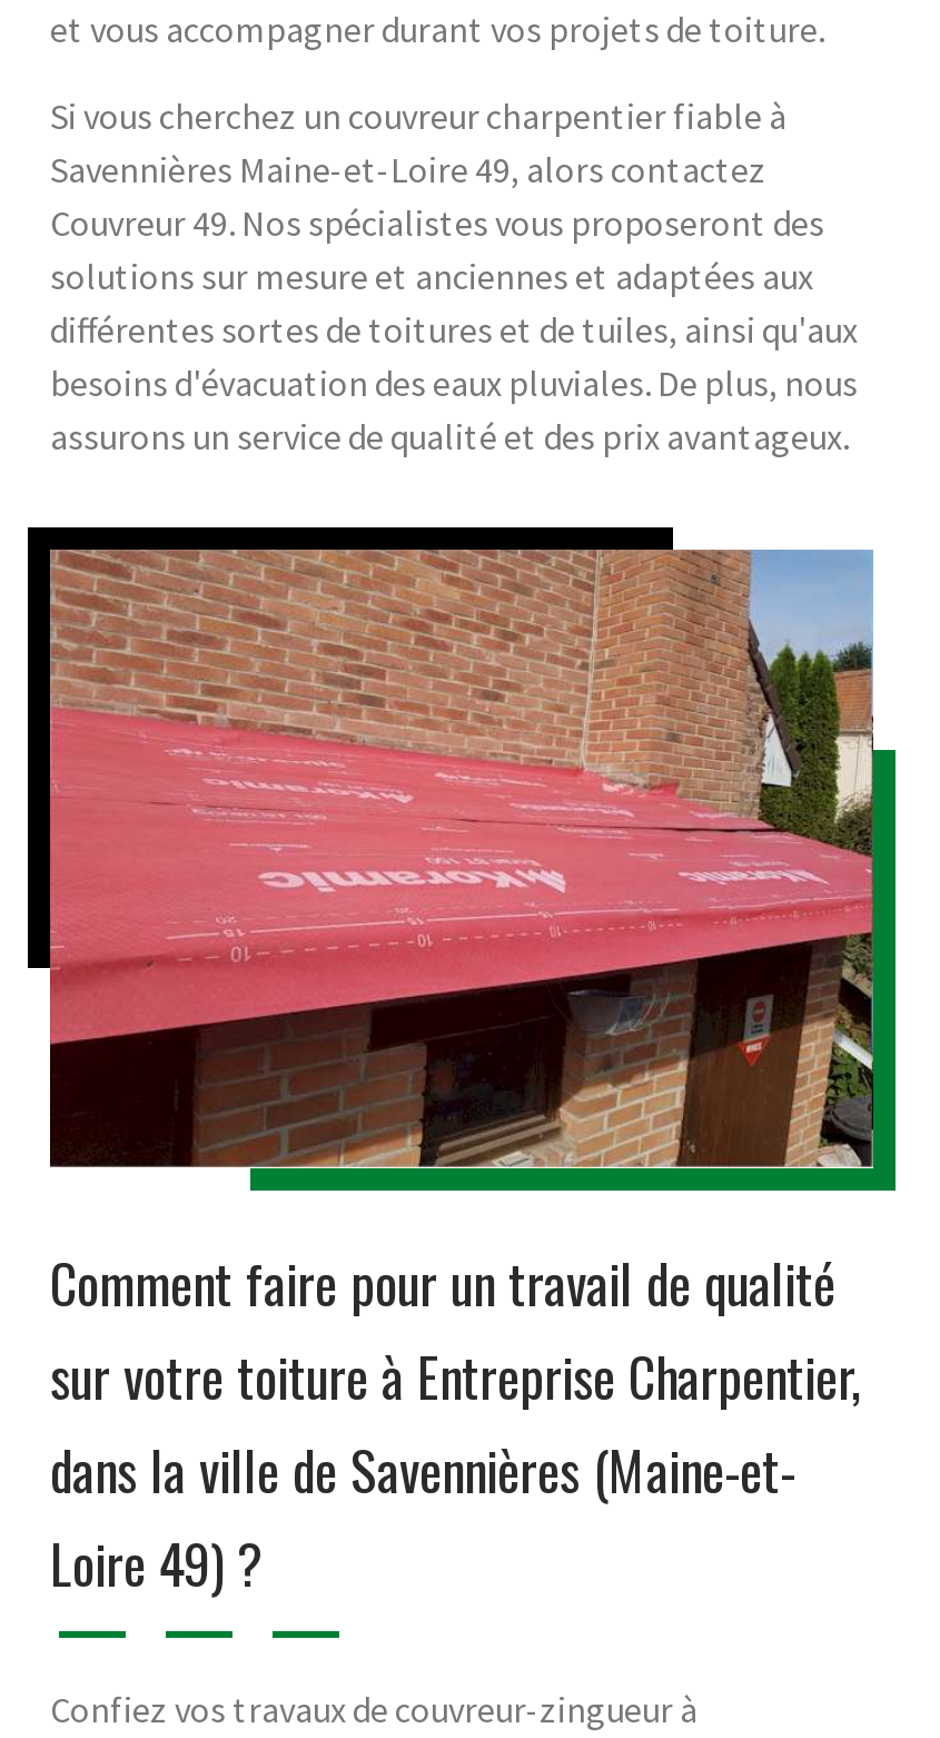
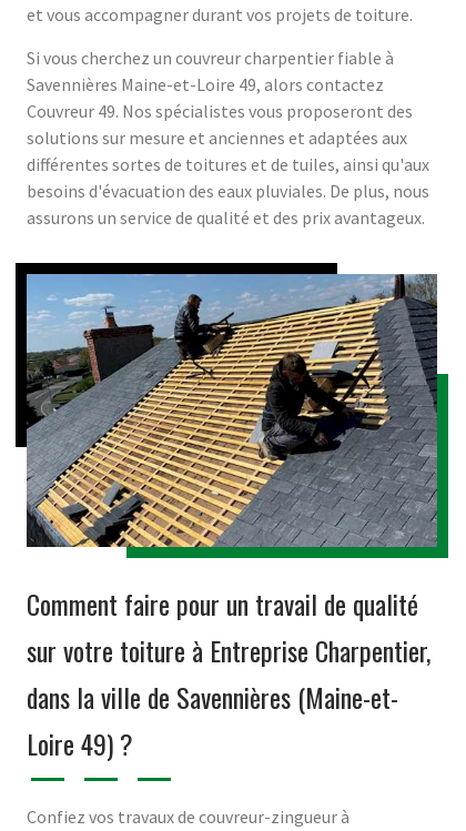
- [image]
+ [image]
